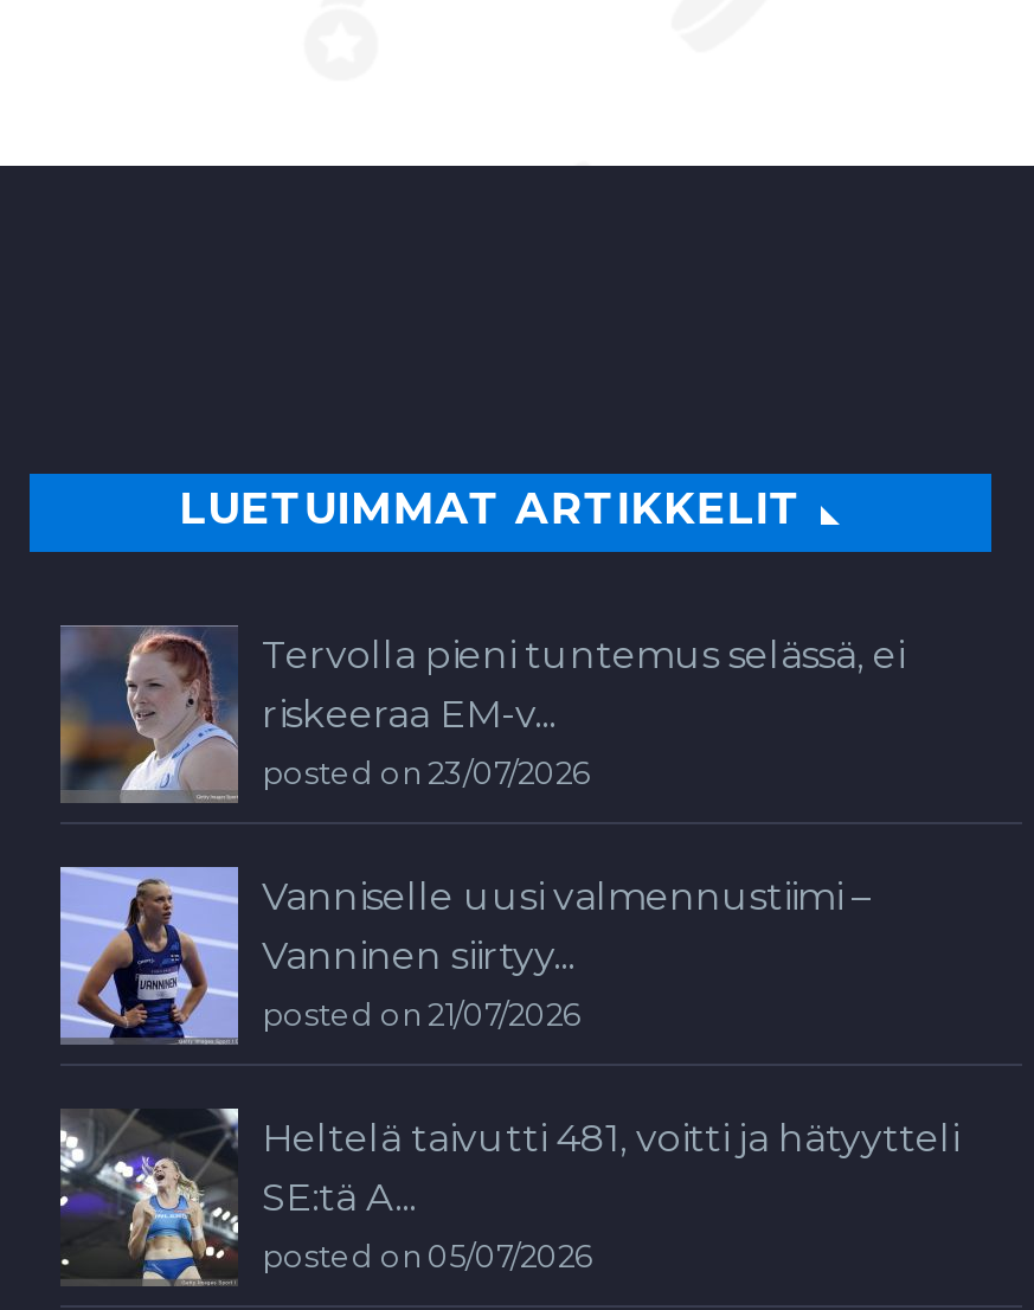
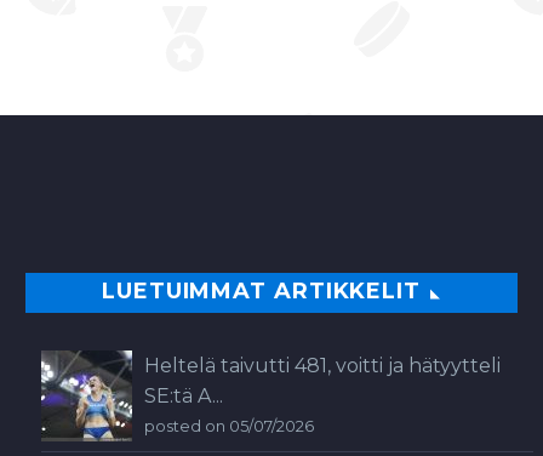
moved down: LUETUIMMAT ARTIKKELIT

- [image]
- Tervolla pieni tuntemus selässä, ei
- riskeeraa EM-v...
- posted on 23/07/2026
- Vanniselle uusi valmennustiimi –
- Vanninen siirtyy...
- posted on 21/07/2026

- [image]
